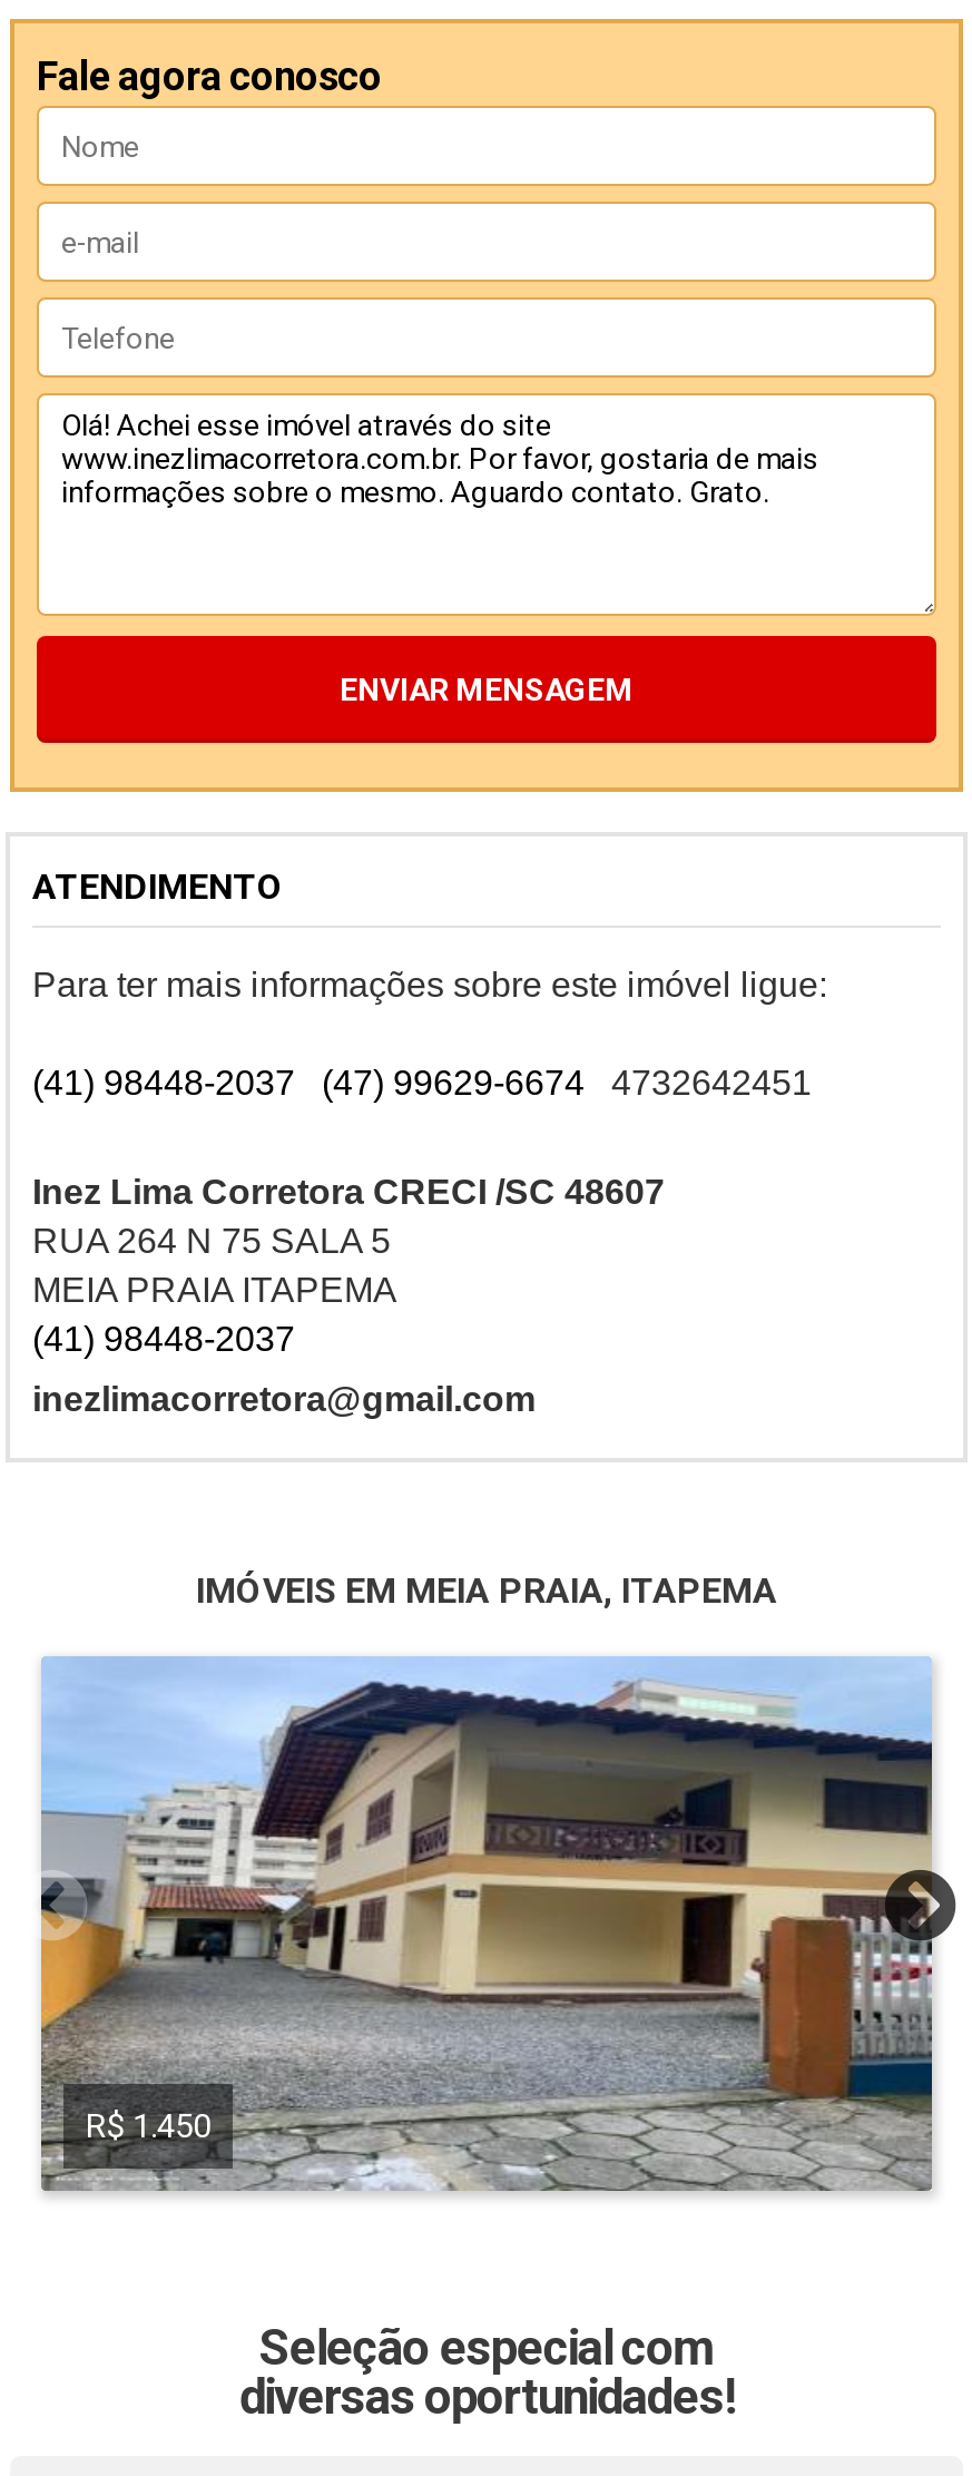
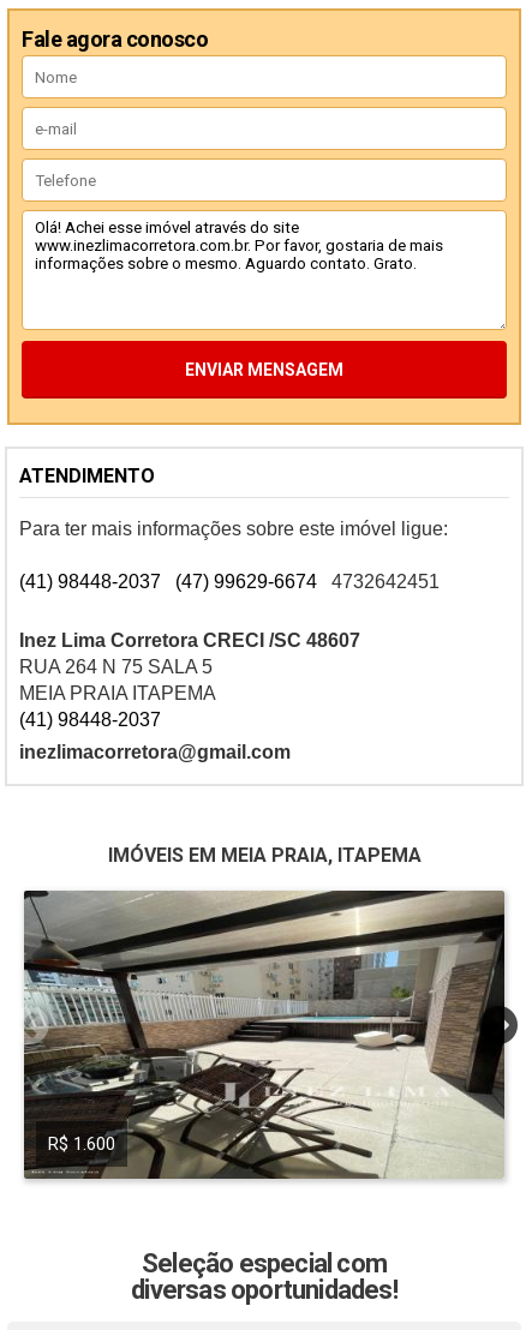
- [image]
- R$ 1.450
+ [image]
+ R$ 1.600
